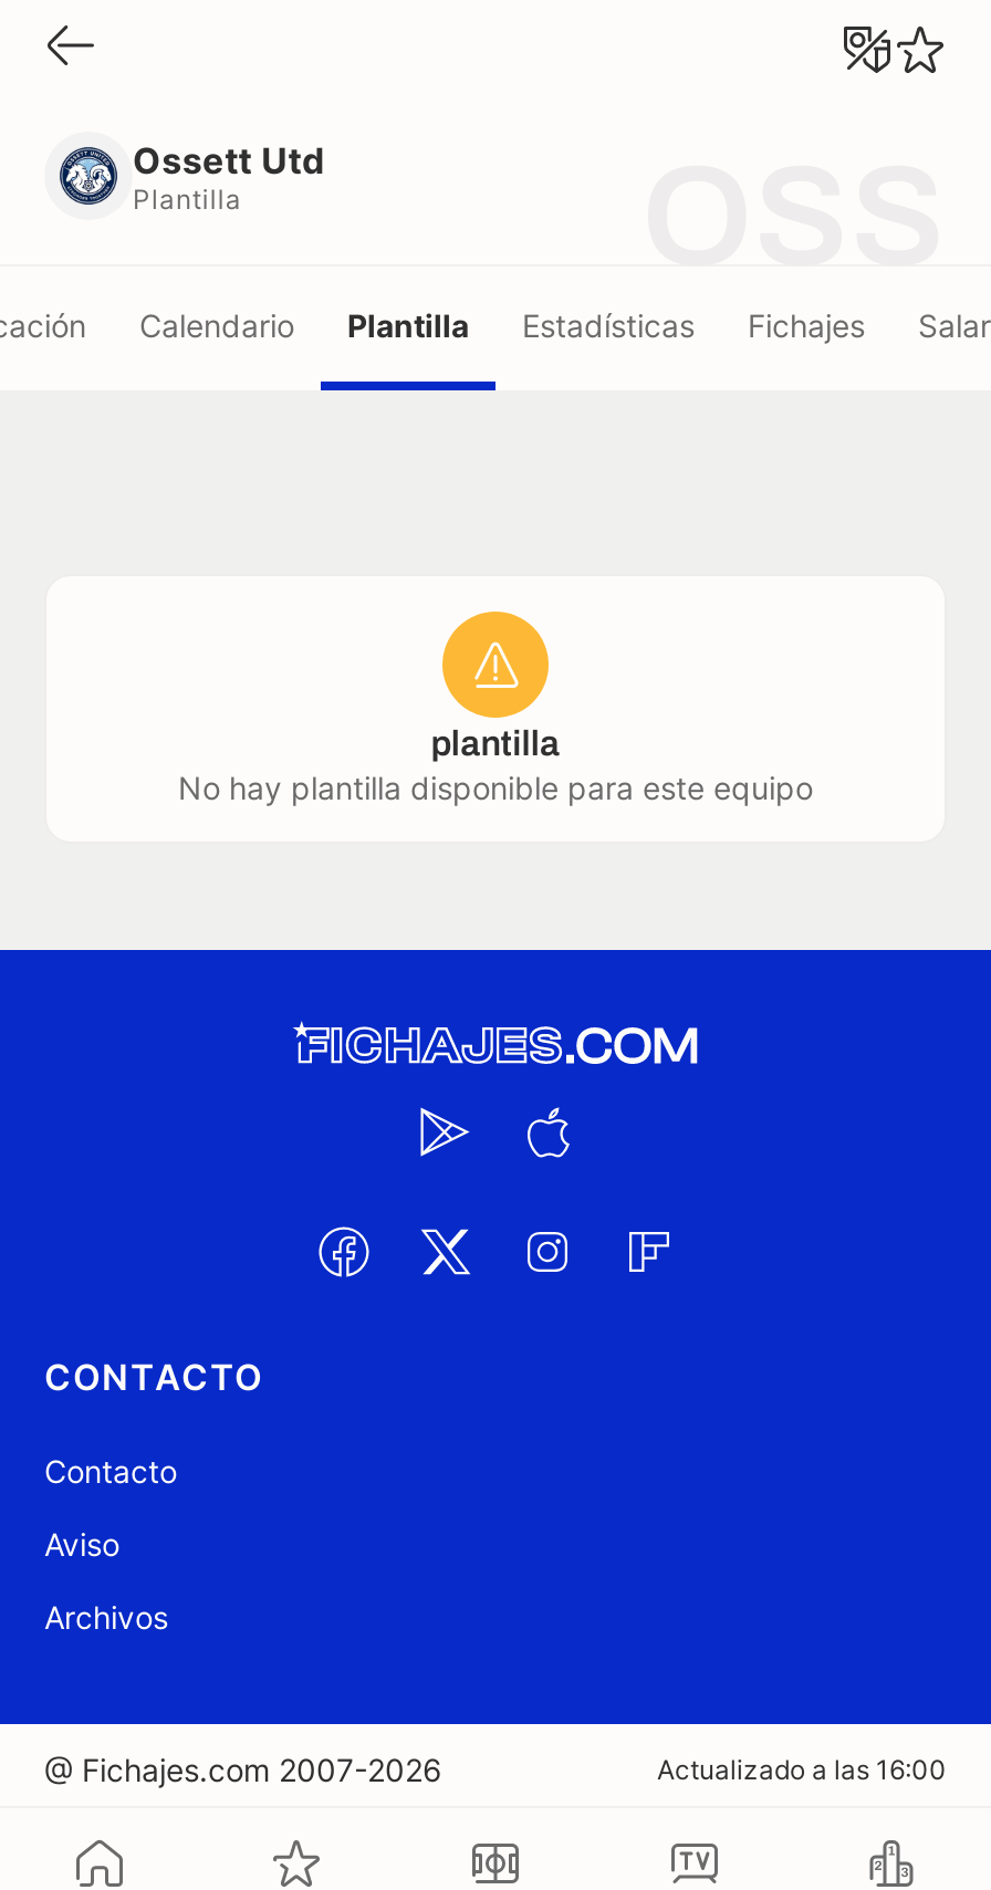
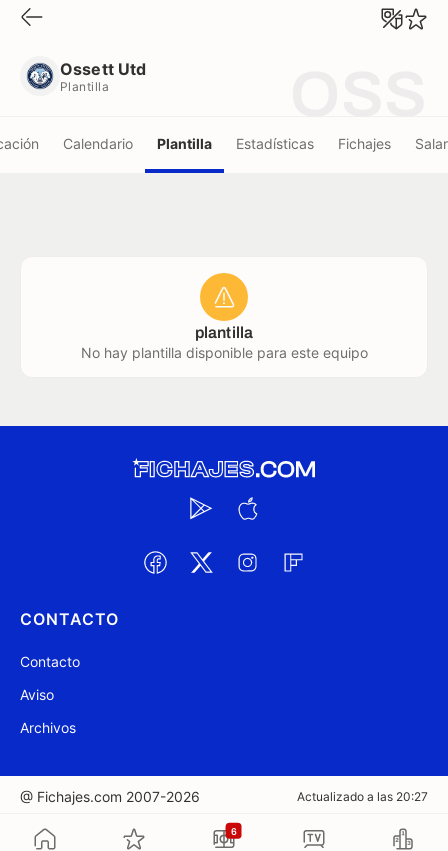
- Actualizado a las 16:00
+ Actualizado a las 20:27

+ 6
